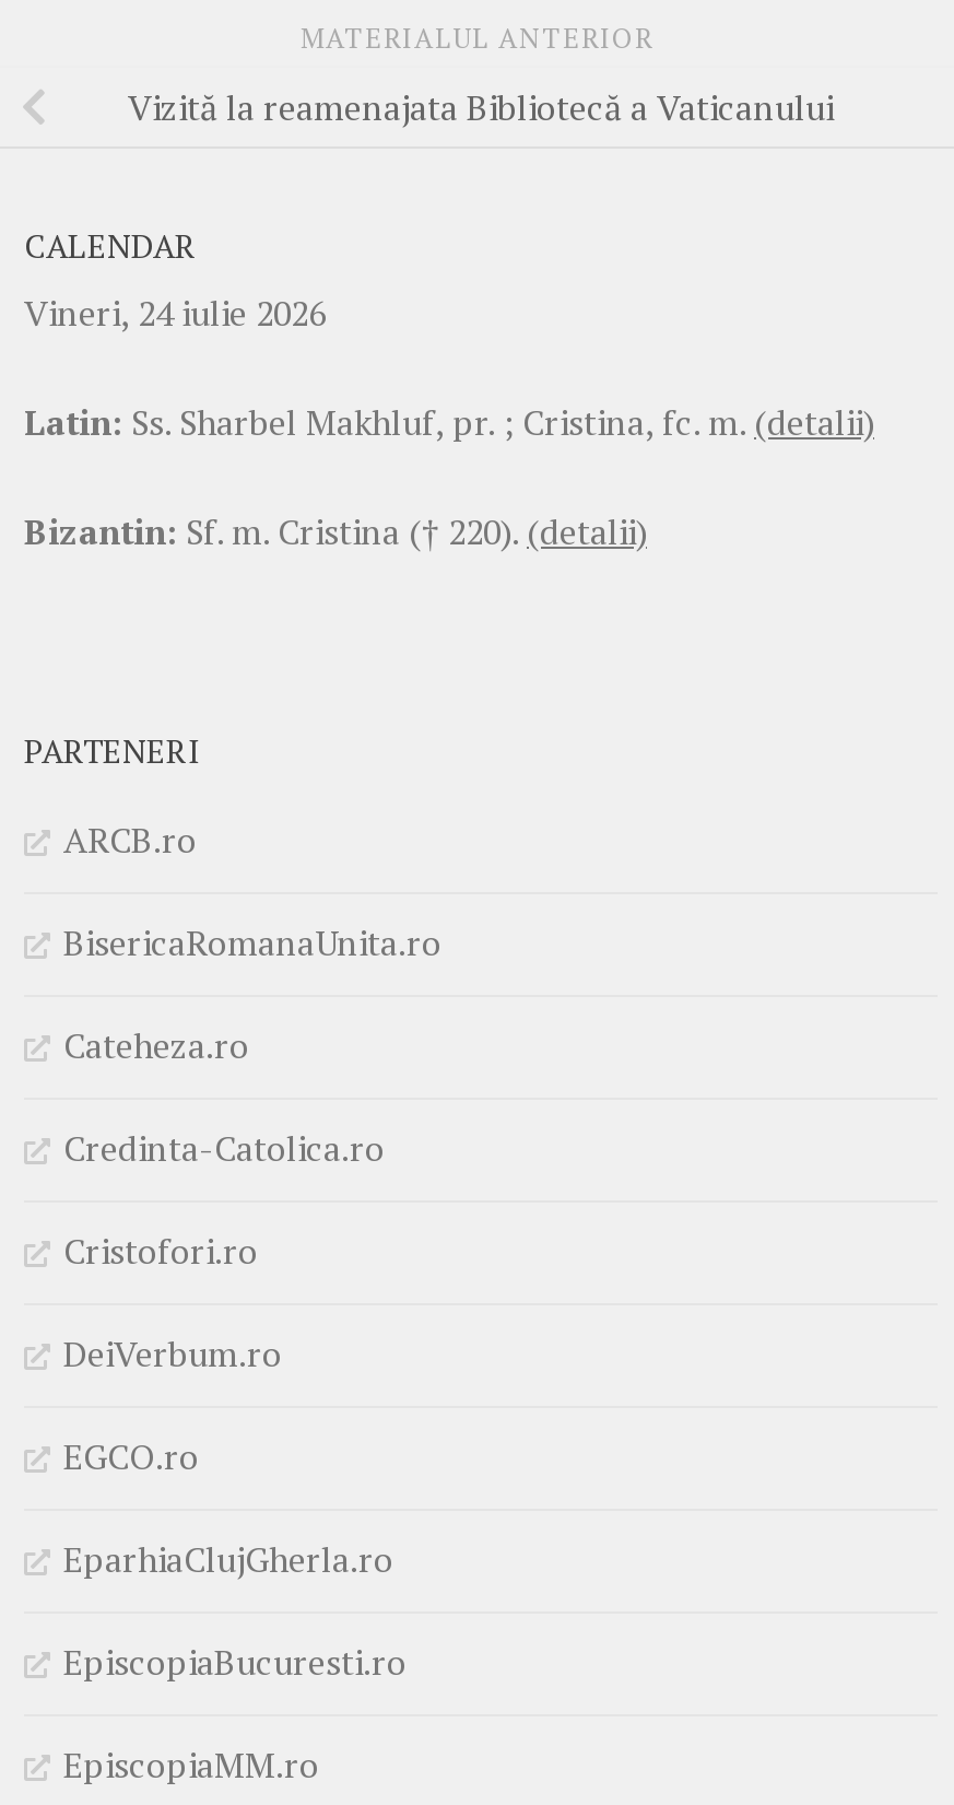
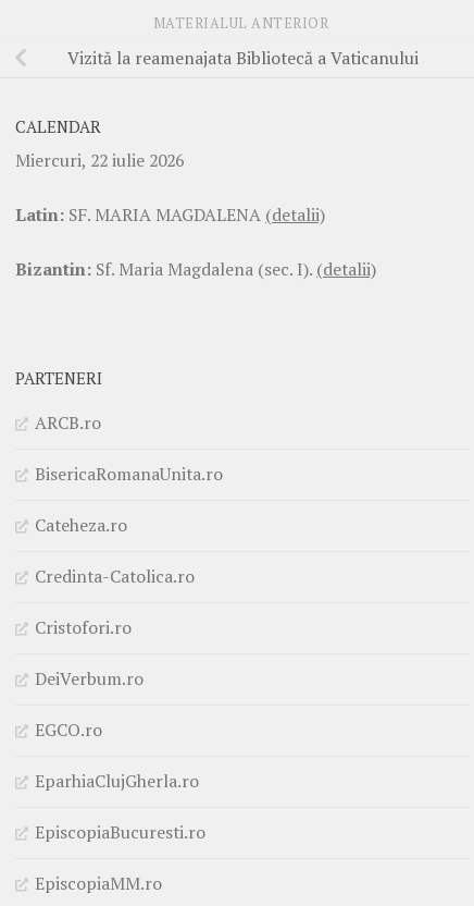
- Vineri, 24 iulie 2026
+ Miercuri, 22 iulie 2026

- Latin: Ss. Sharbel Makhluf, pr. ; Cristina, fc. m. (detalii)
+ Latin: SF. MARIA MAGDALENA (detalii)

- Bizantin: Sf. m. Cristina († 220). (detalii)
+ Bizantin: Sf. Maria Magdalena (sec. I). (detalii)
